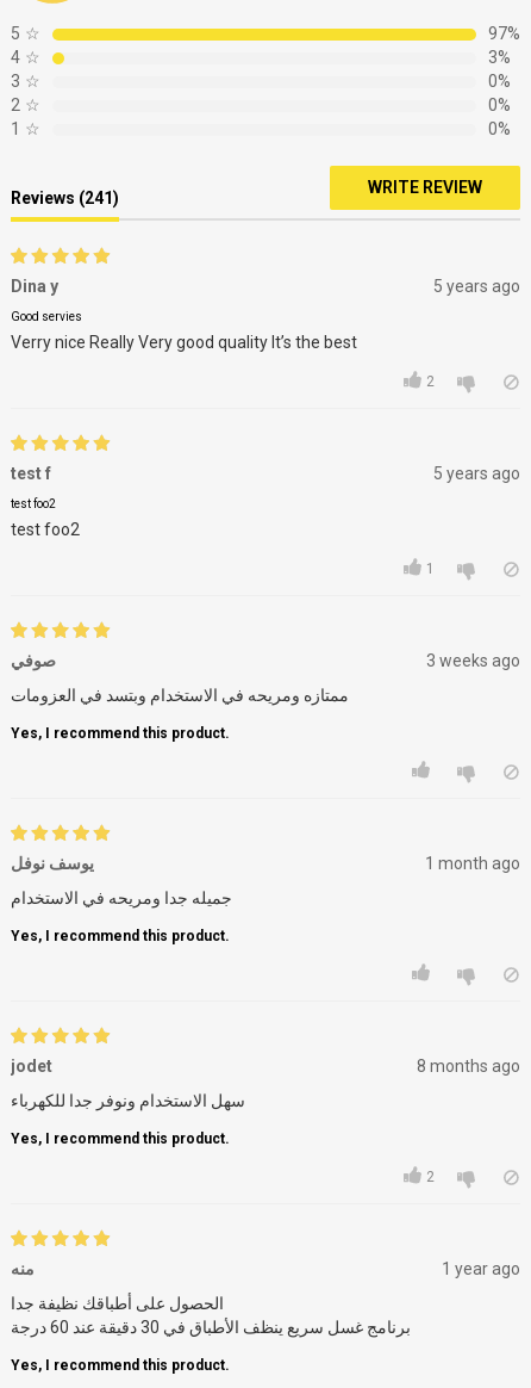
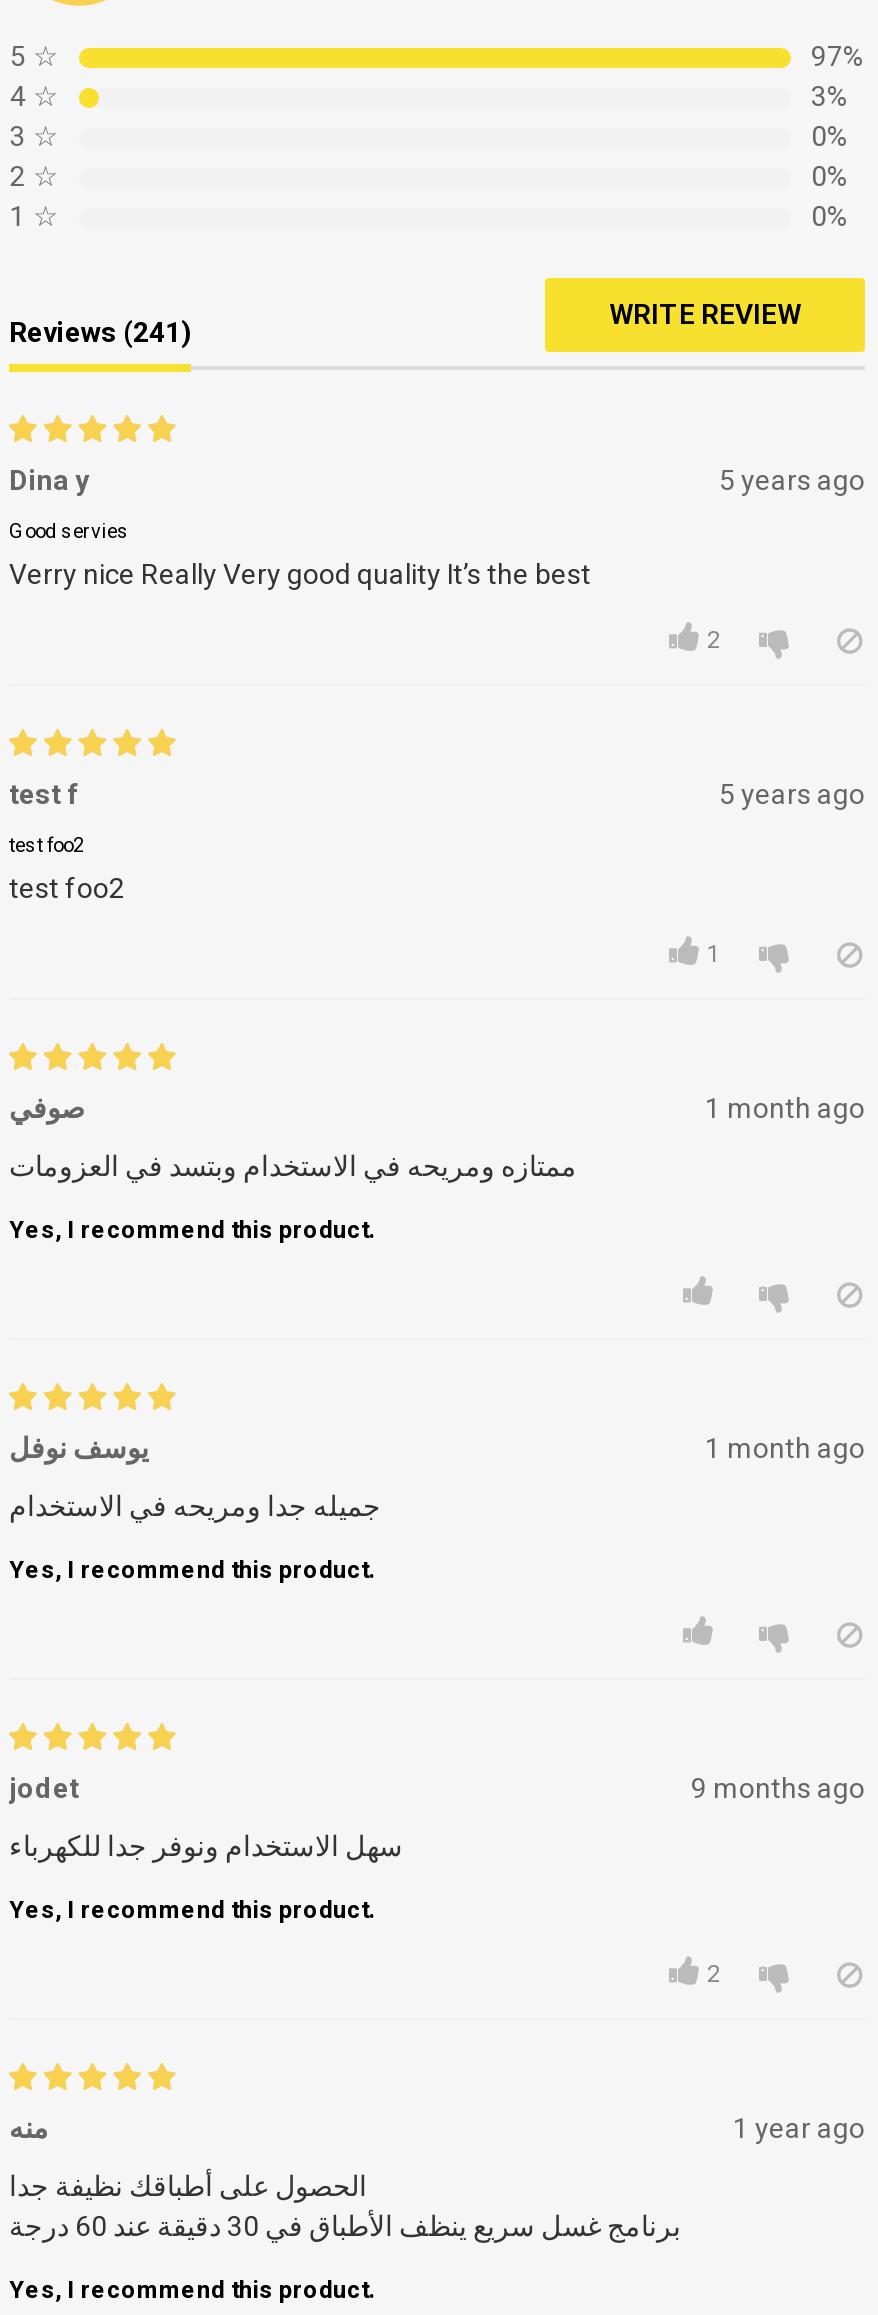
- 3 weeks ago
+ 1 month ago

- 8 months ago
+ 9 months ago
